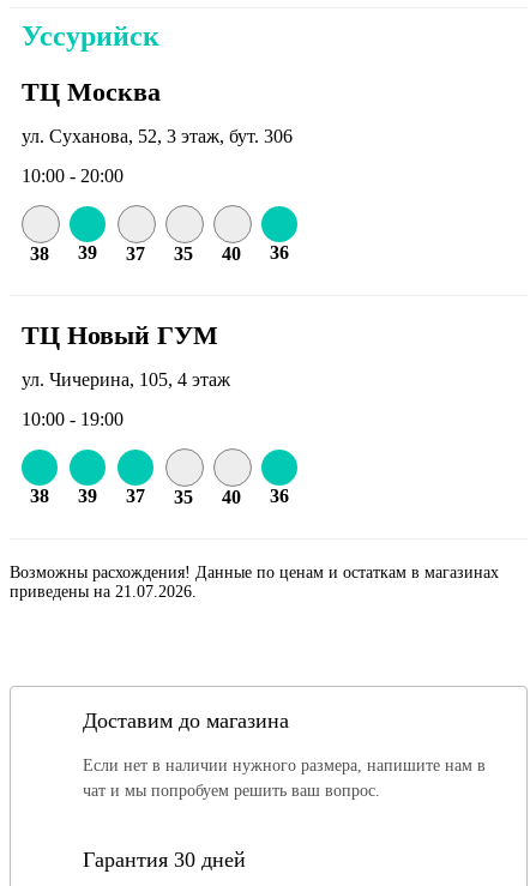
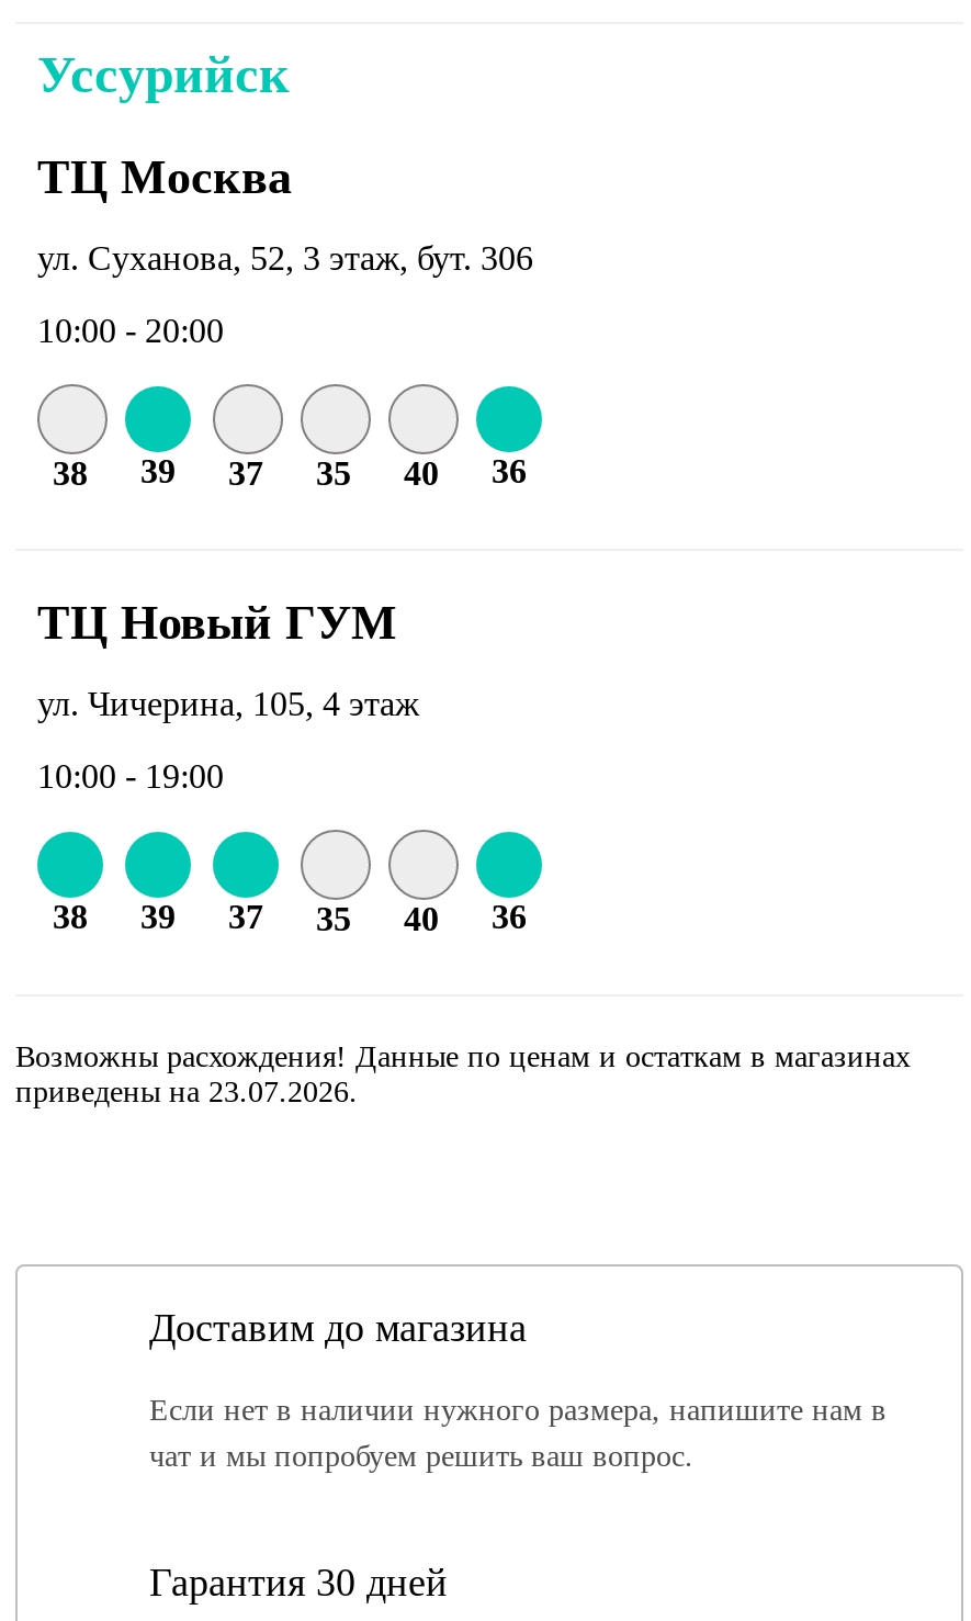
- приведены на 21.07.2026.
+ приведены на 23.07.2026.
